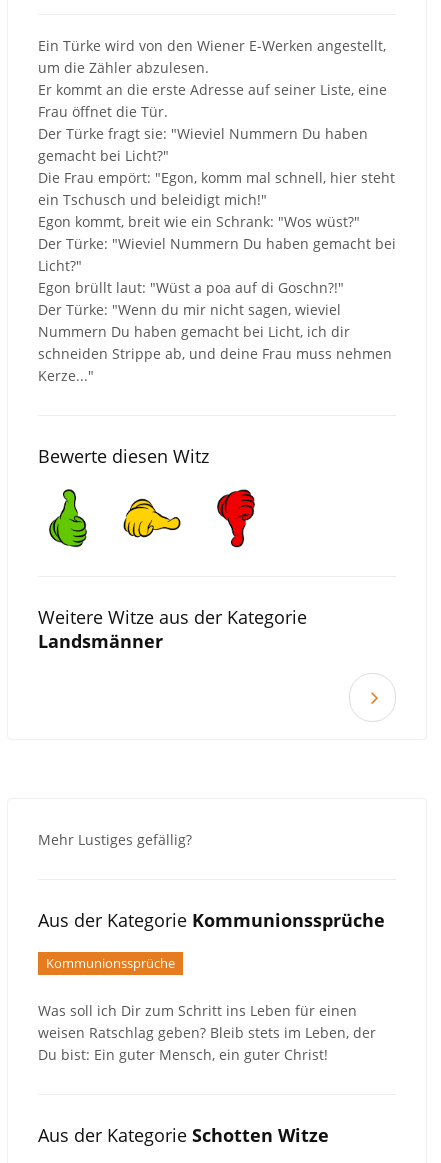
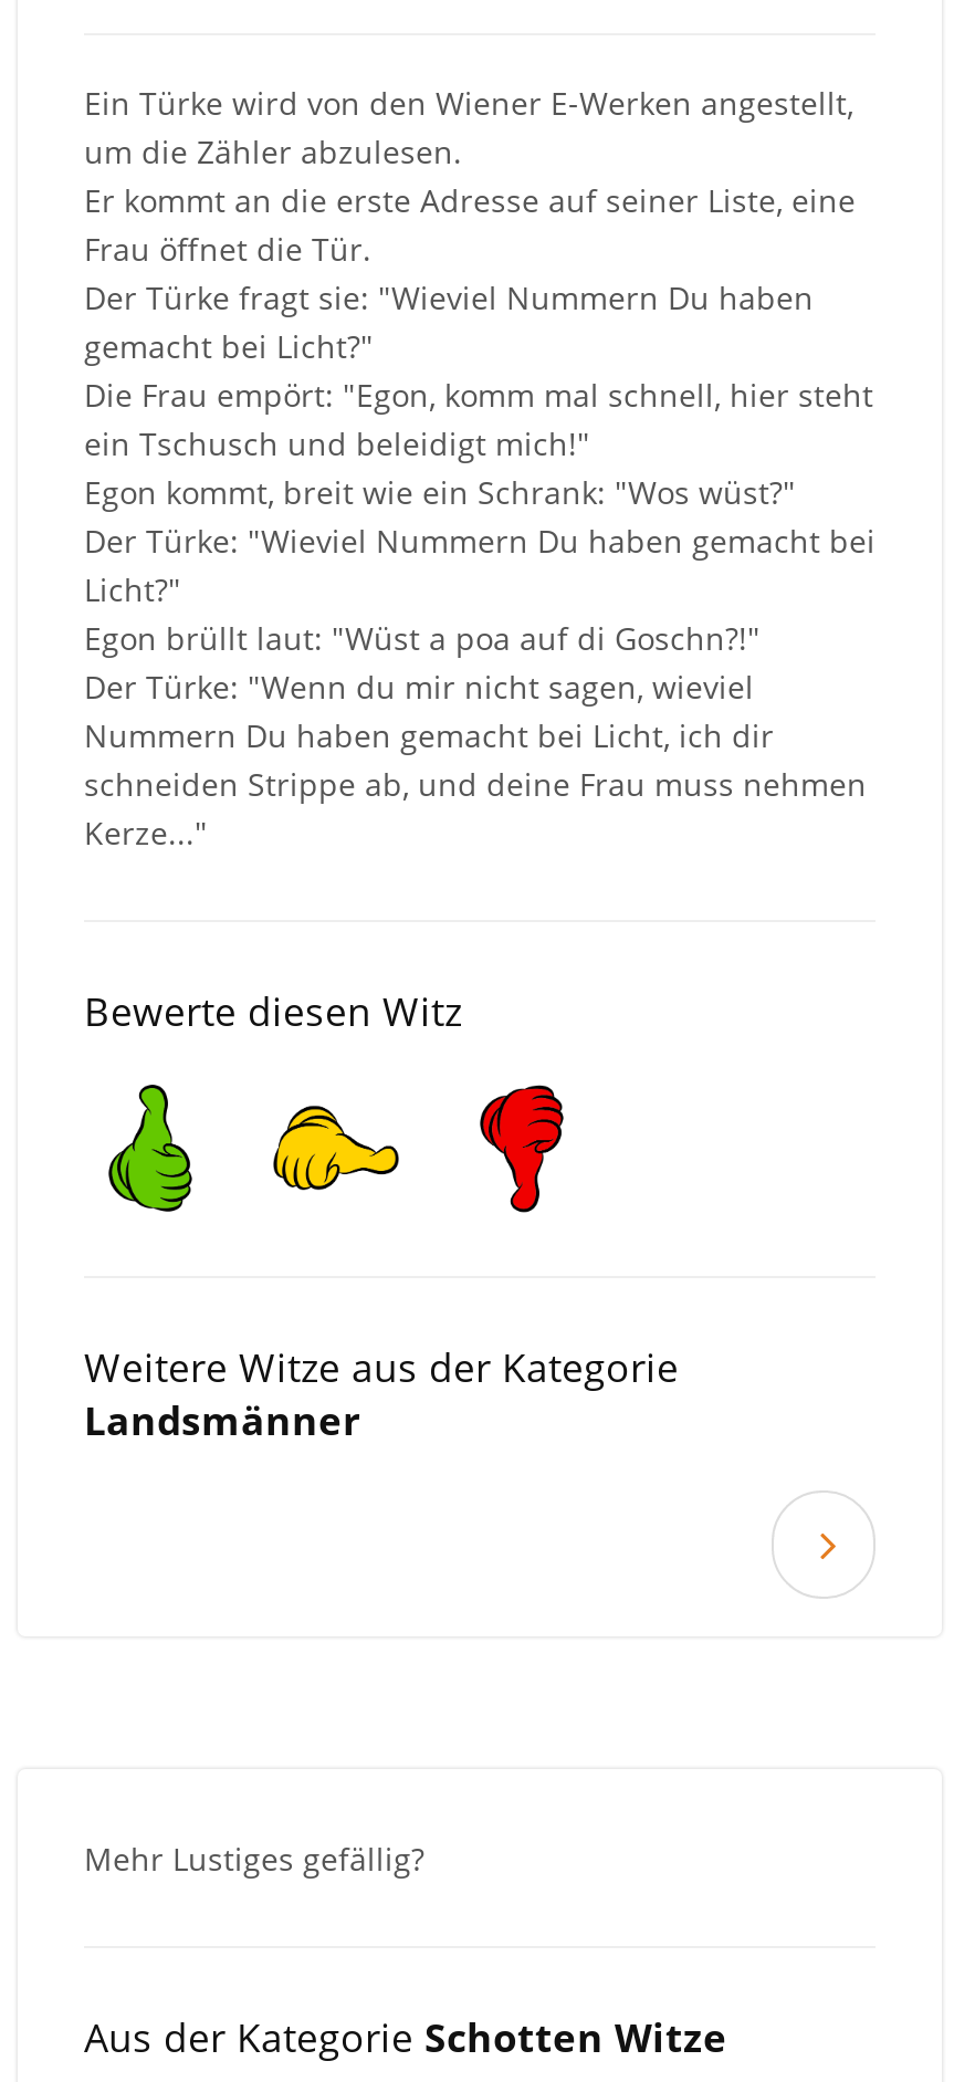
- Aus der Kategorie Kommunionssprüche
- Kommunionssprüche
- Was soll ich Dir zum Schritt ins Leben für einen
- weisen Ratschlag geben? Bleib stets im Leben, der
- Du bist: Ein guter Mensch, ein guter Christ!
